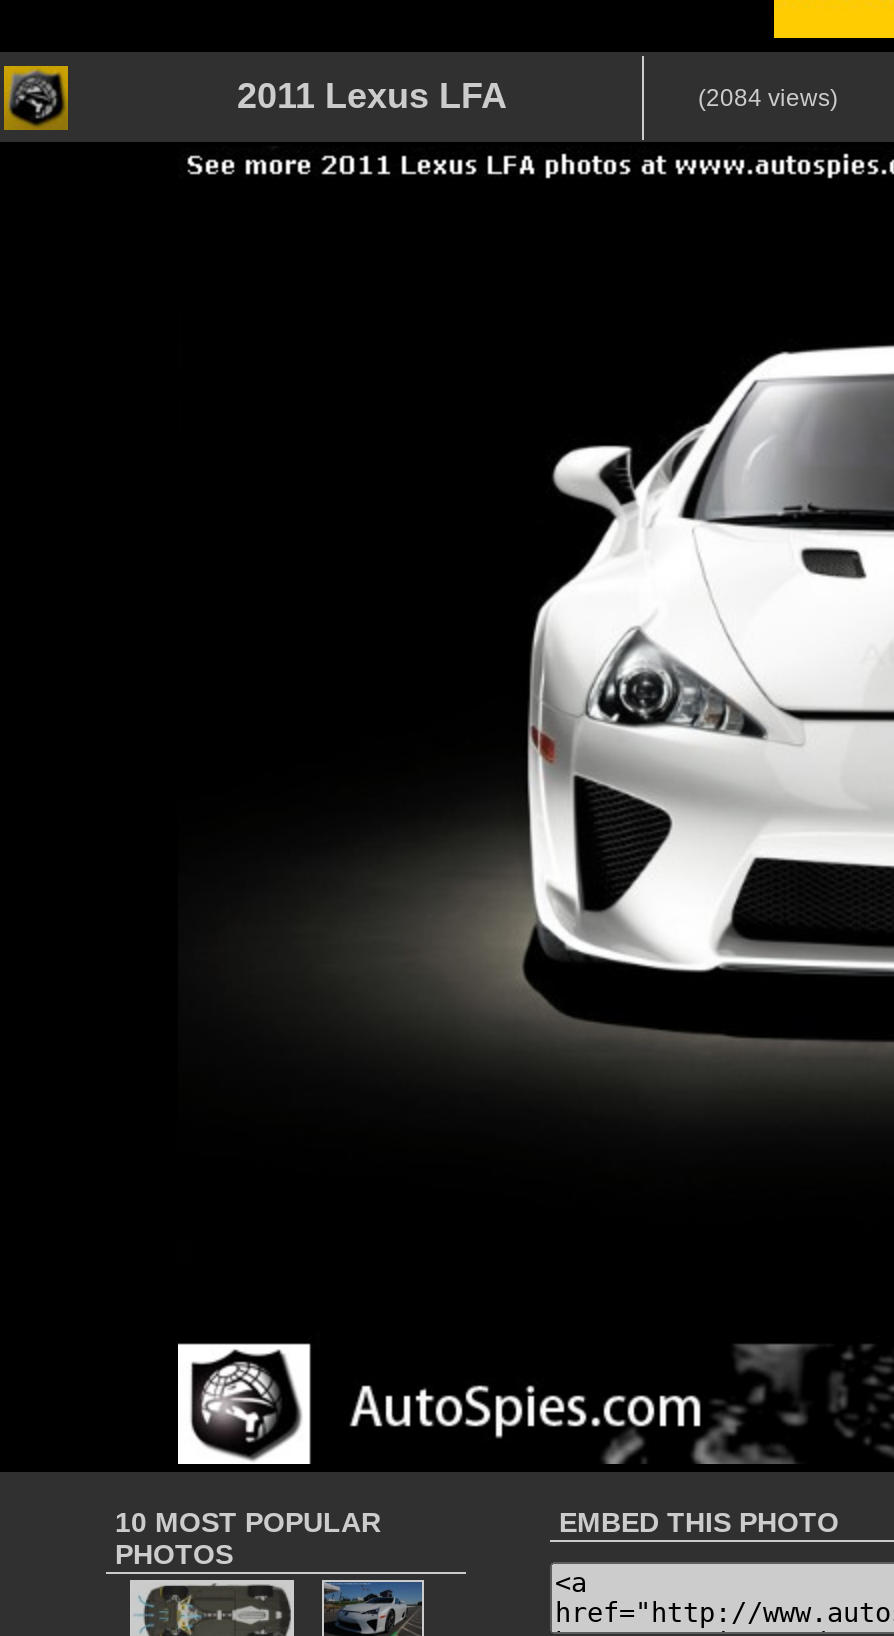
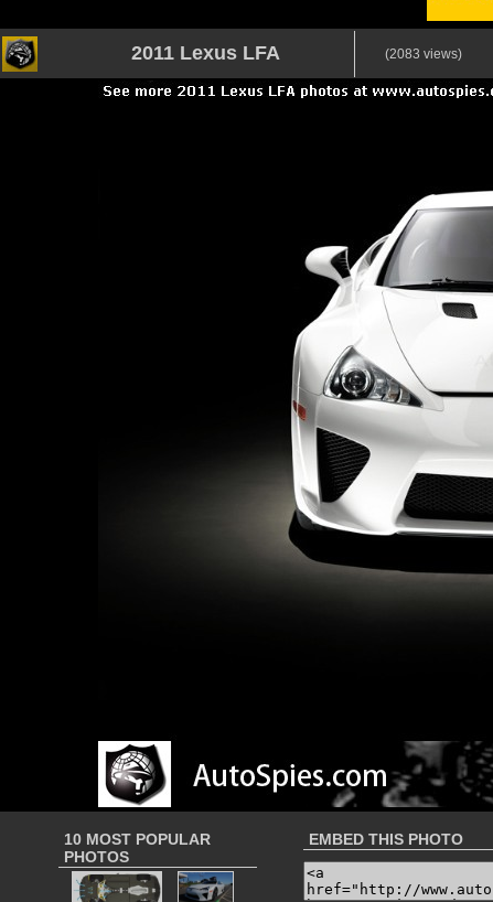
- (2084 views)
+ (2083 views)
